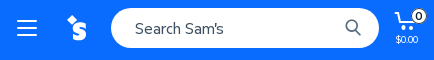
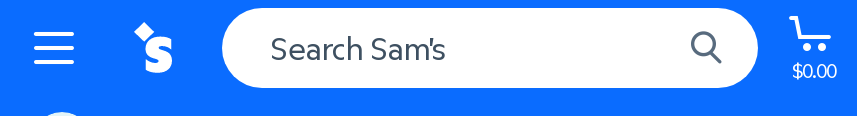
- 0
